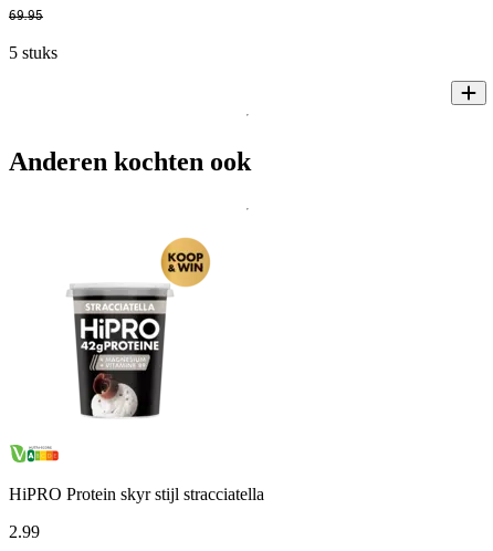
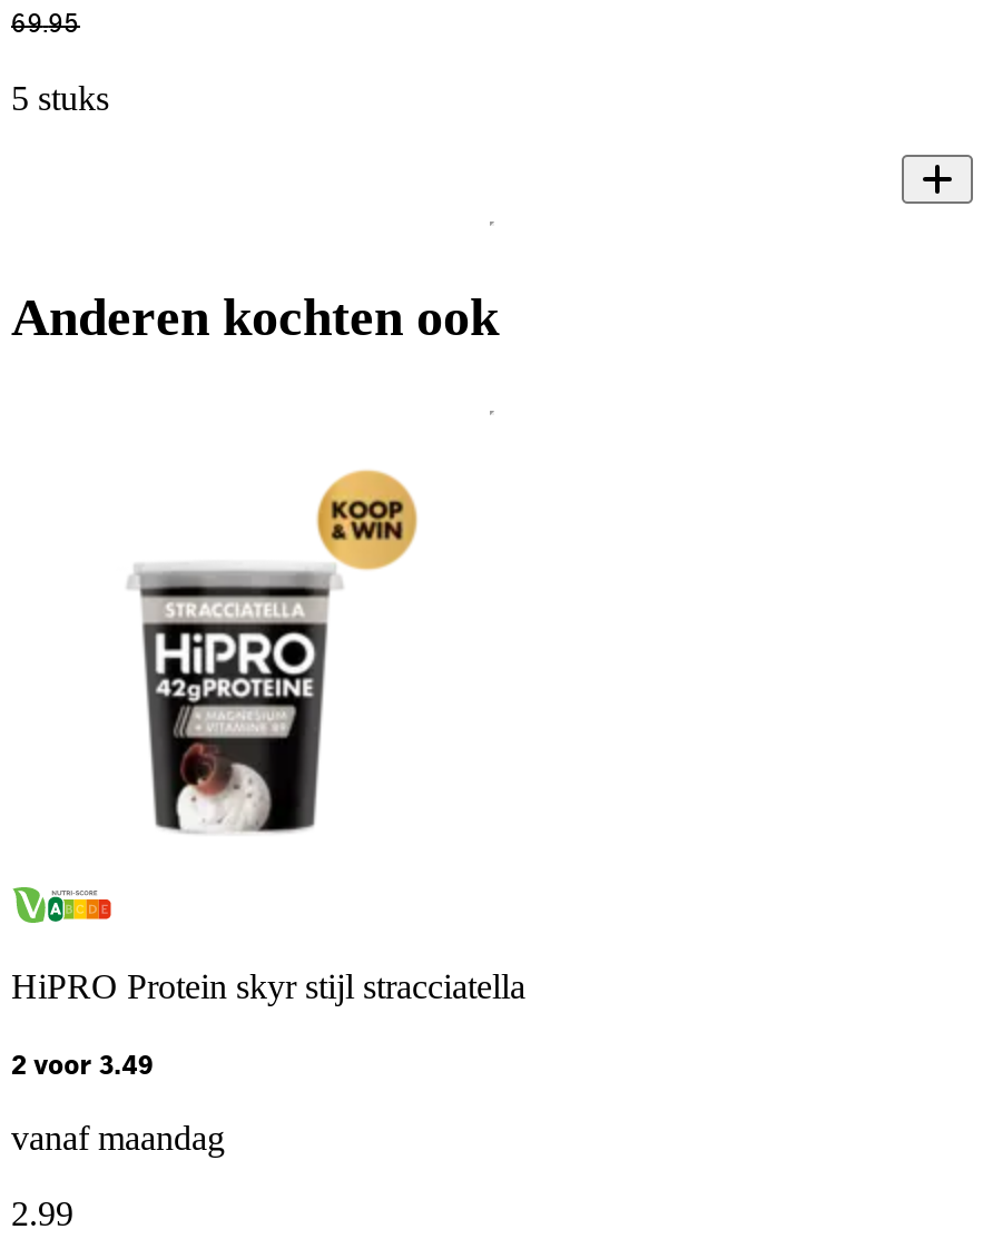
+ 2 voor 3.49
+ vanaf maandag
